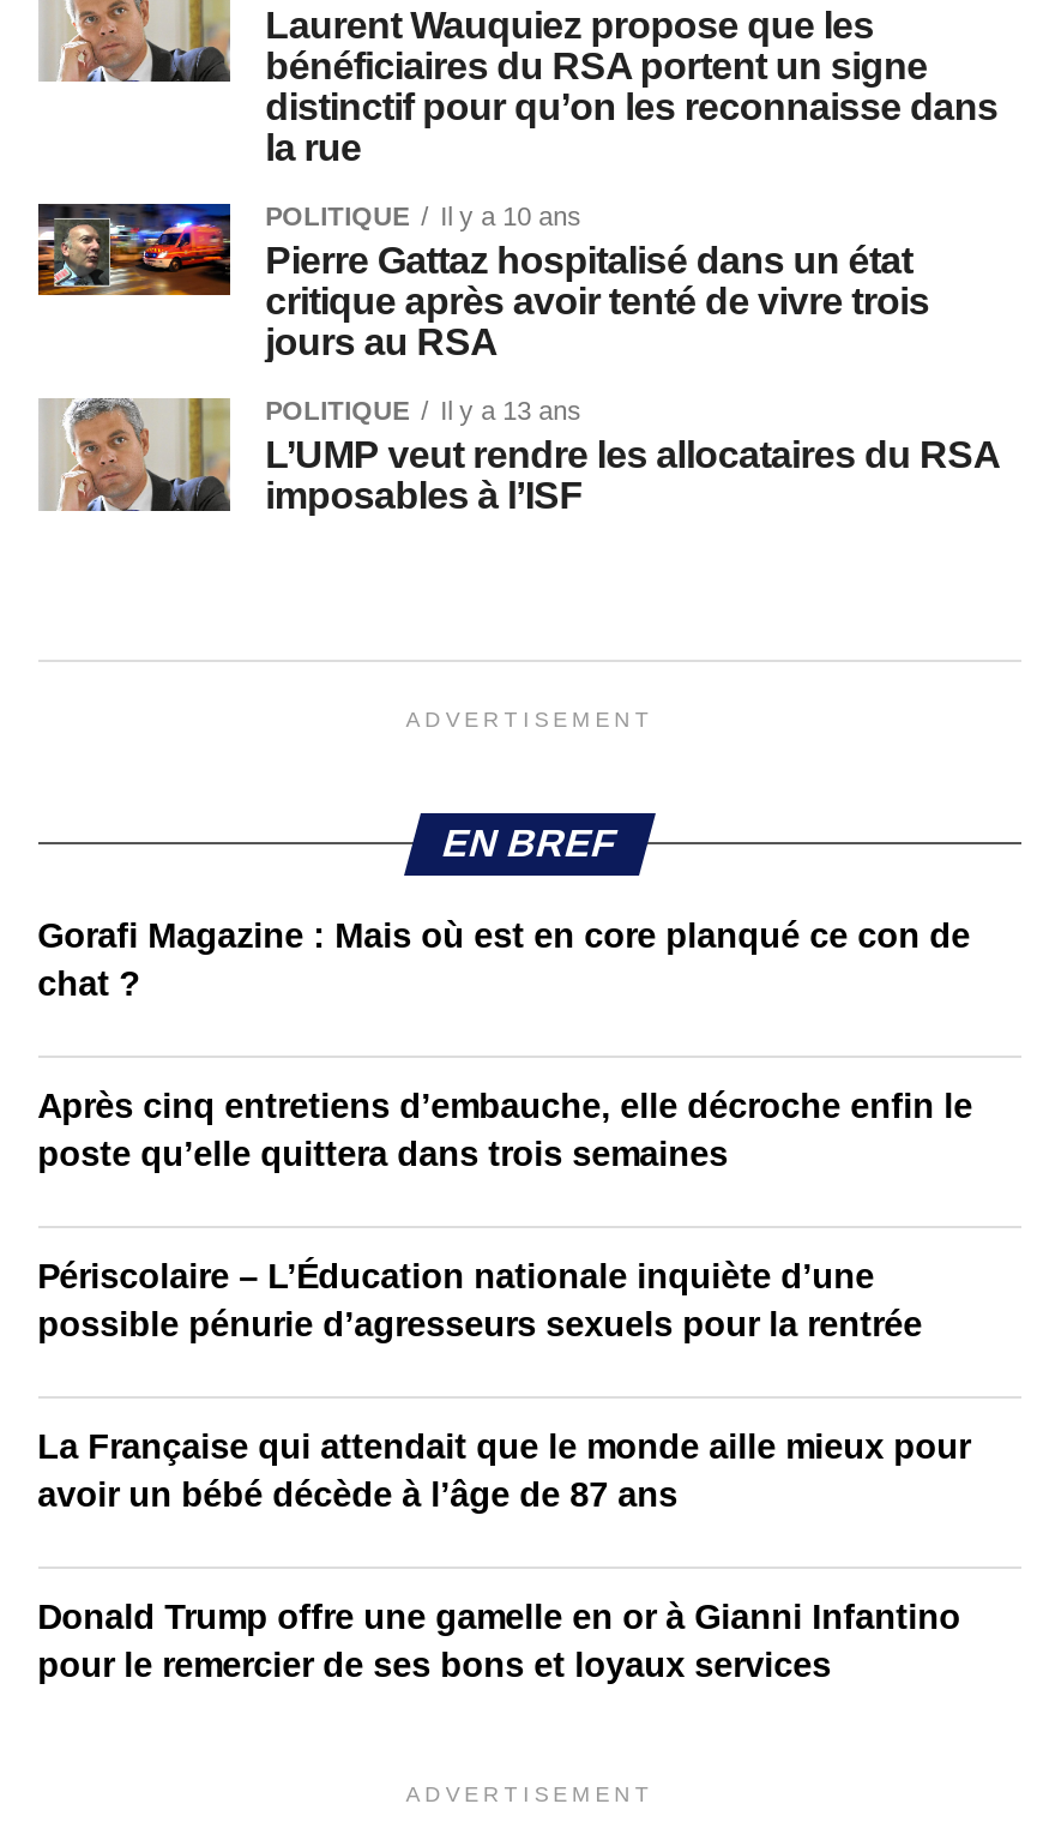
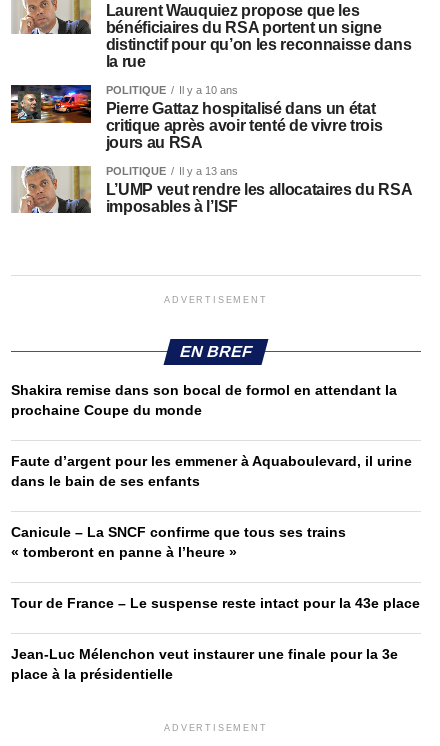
- Gorafi Magazine : Mais où est en core planqué ce con de
- chat ?
+ Shakira remise dans son bocal de formol en attendant la
+ prochaine Coupe du monde

- Après cinq entretiens d’embauche, elle décroche enfin le
- poste qu’elle quittera dans trois semaines
+ Faute d’argent pour les emmener à Aquaboulevard, il urine
+ dans le bain de ses enfants

- Périscolaire – L’Éducation nationale inquiète d’une
- possible pénurie d’agresseurs sexuels pour la rentrée
+ Canicule – La SNCF confirme que tous ses trains
+ « tomberont en panne à l’heure »

- La Française qui attendait que le monde aille mieux pour
- avoir un bébé décède à l’âge de 87 ans
+ Tour de France – Le suspense reste intact pour la 43e place

- Donald Trump offre une gamelle en or à Gianni Infantino
- pour le remercier de ses bons et loyaux services
+ Jean-Luc Mélenchon veut instaurer une finale pour la 3e
+ place à la présidentielle
